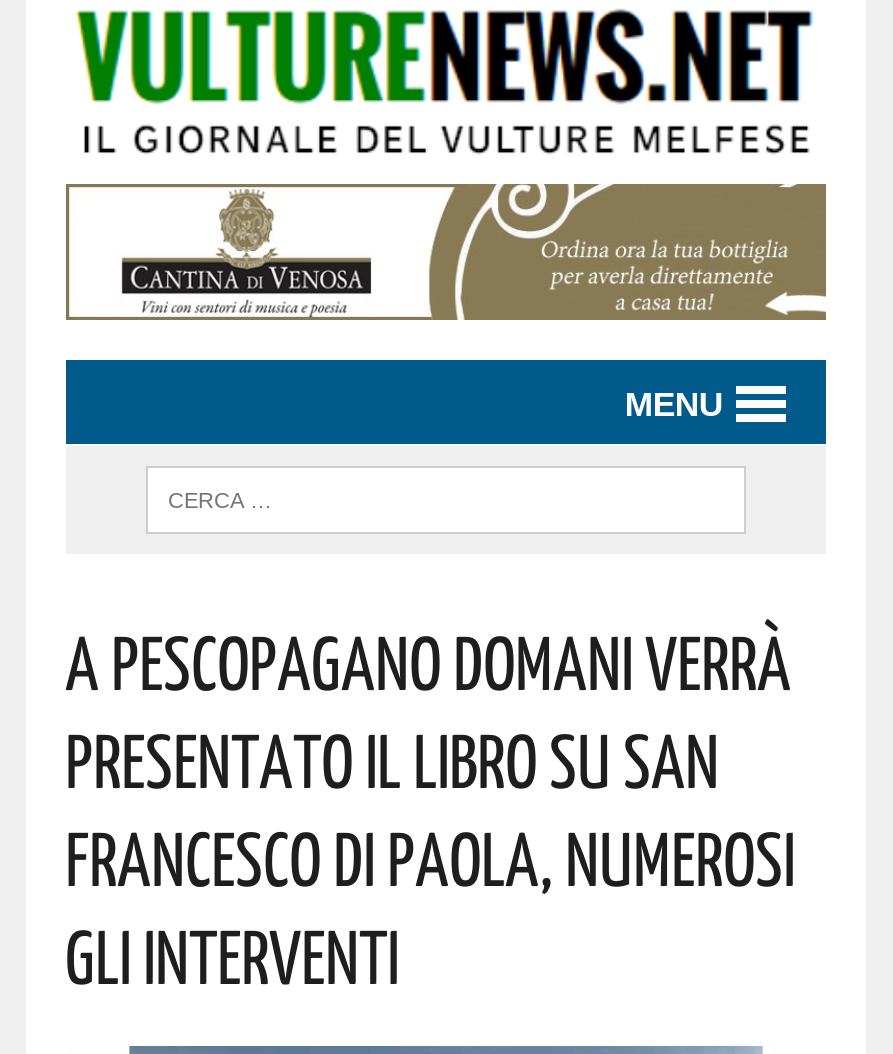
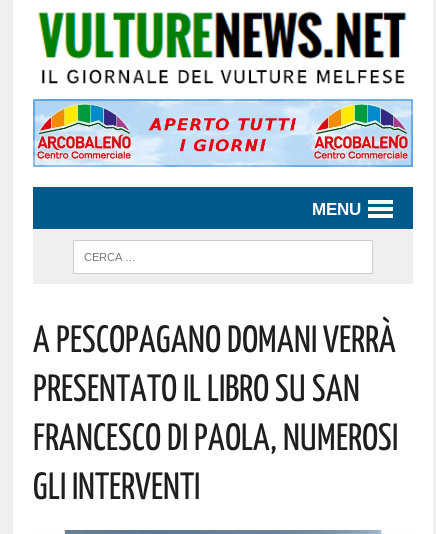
- [image]
+ [image]
